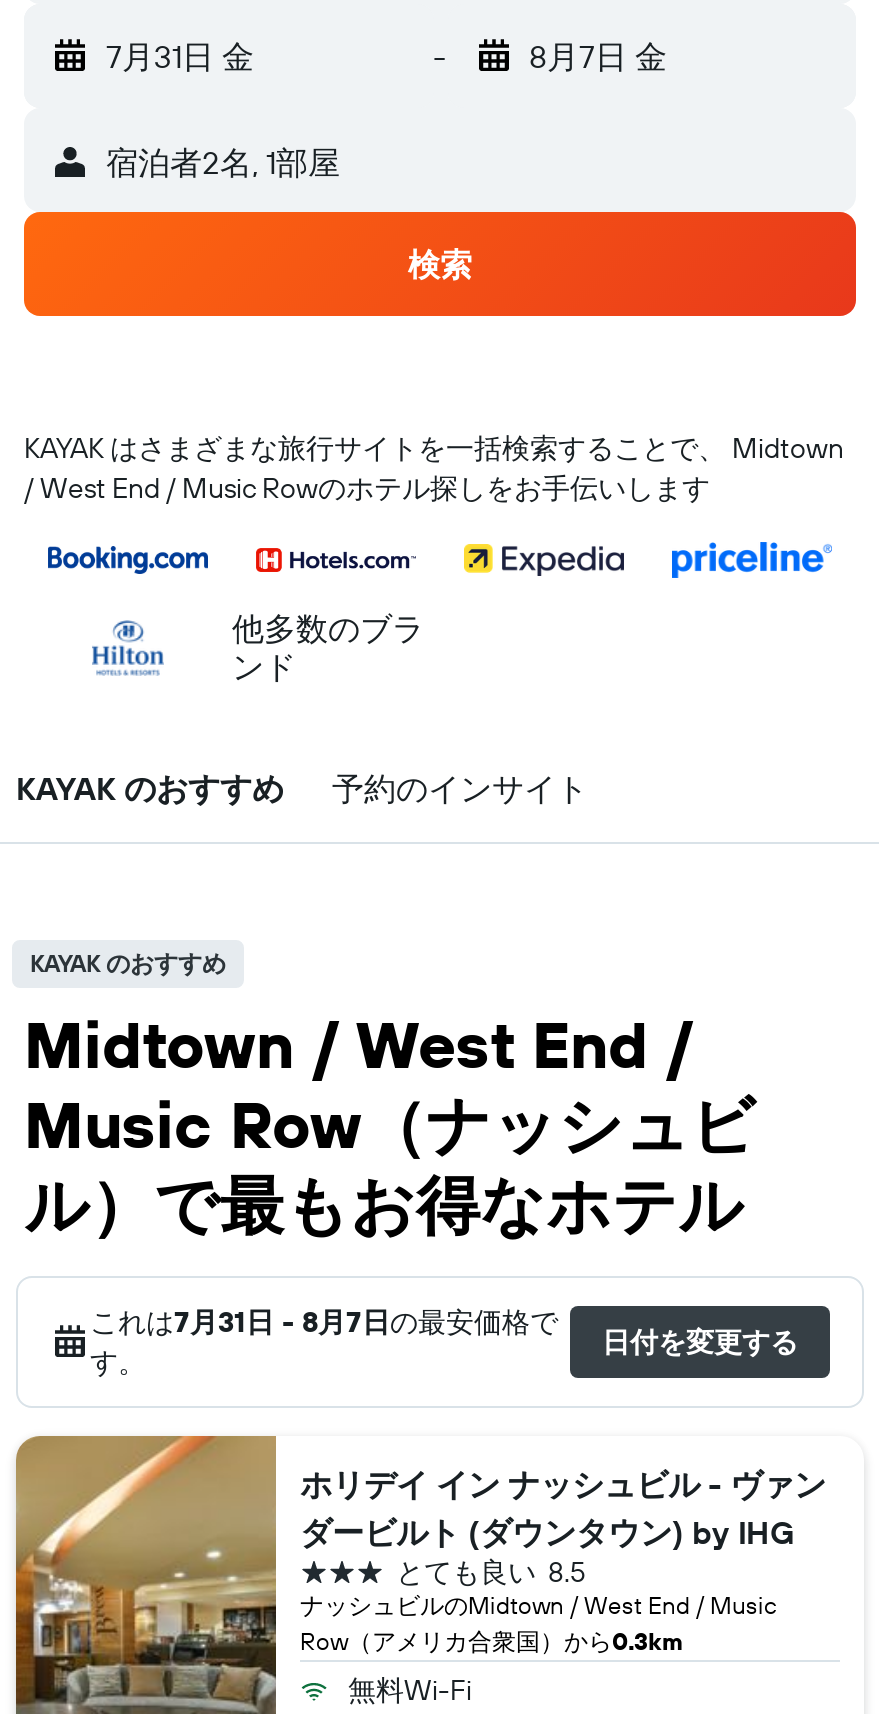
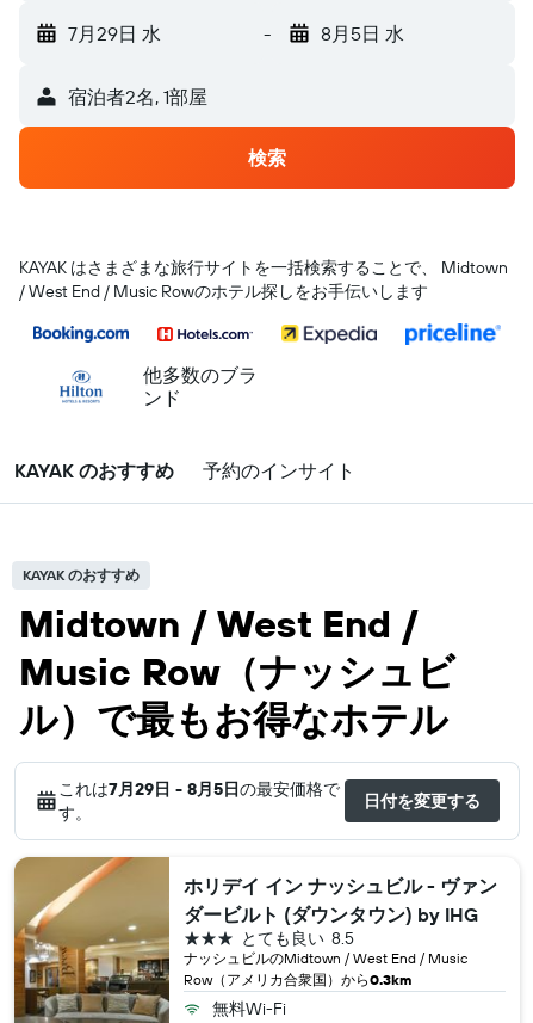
- 7月31日 金
+ 7月29日 水

- 8月7日 金
+ 8月5日 水

- これは7月31日 - 8月7日の最安価格で
+ これは7月29日 - 8月5日の最安価格で
